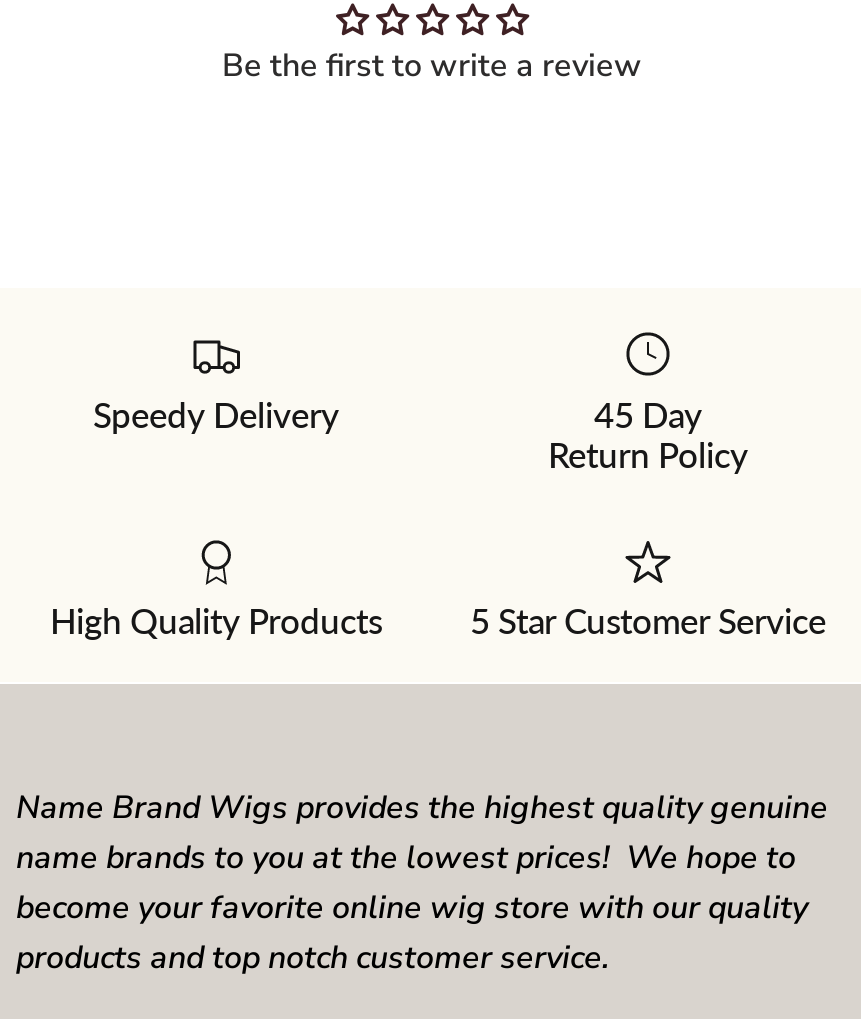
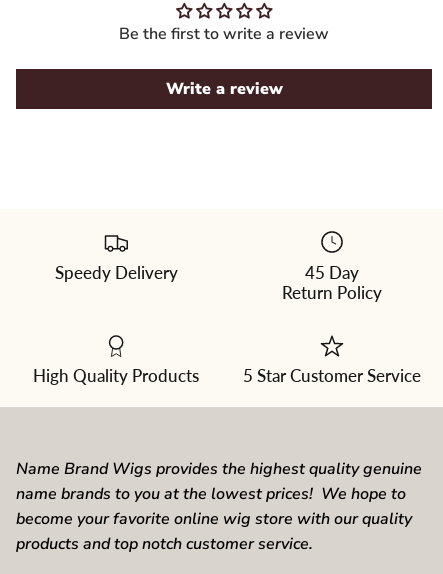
+ Write a review
